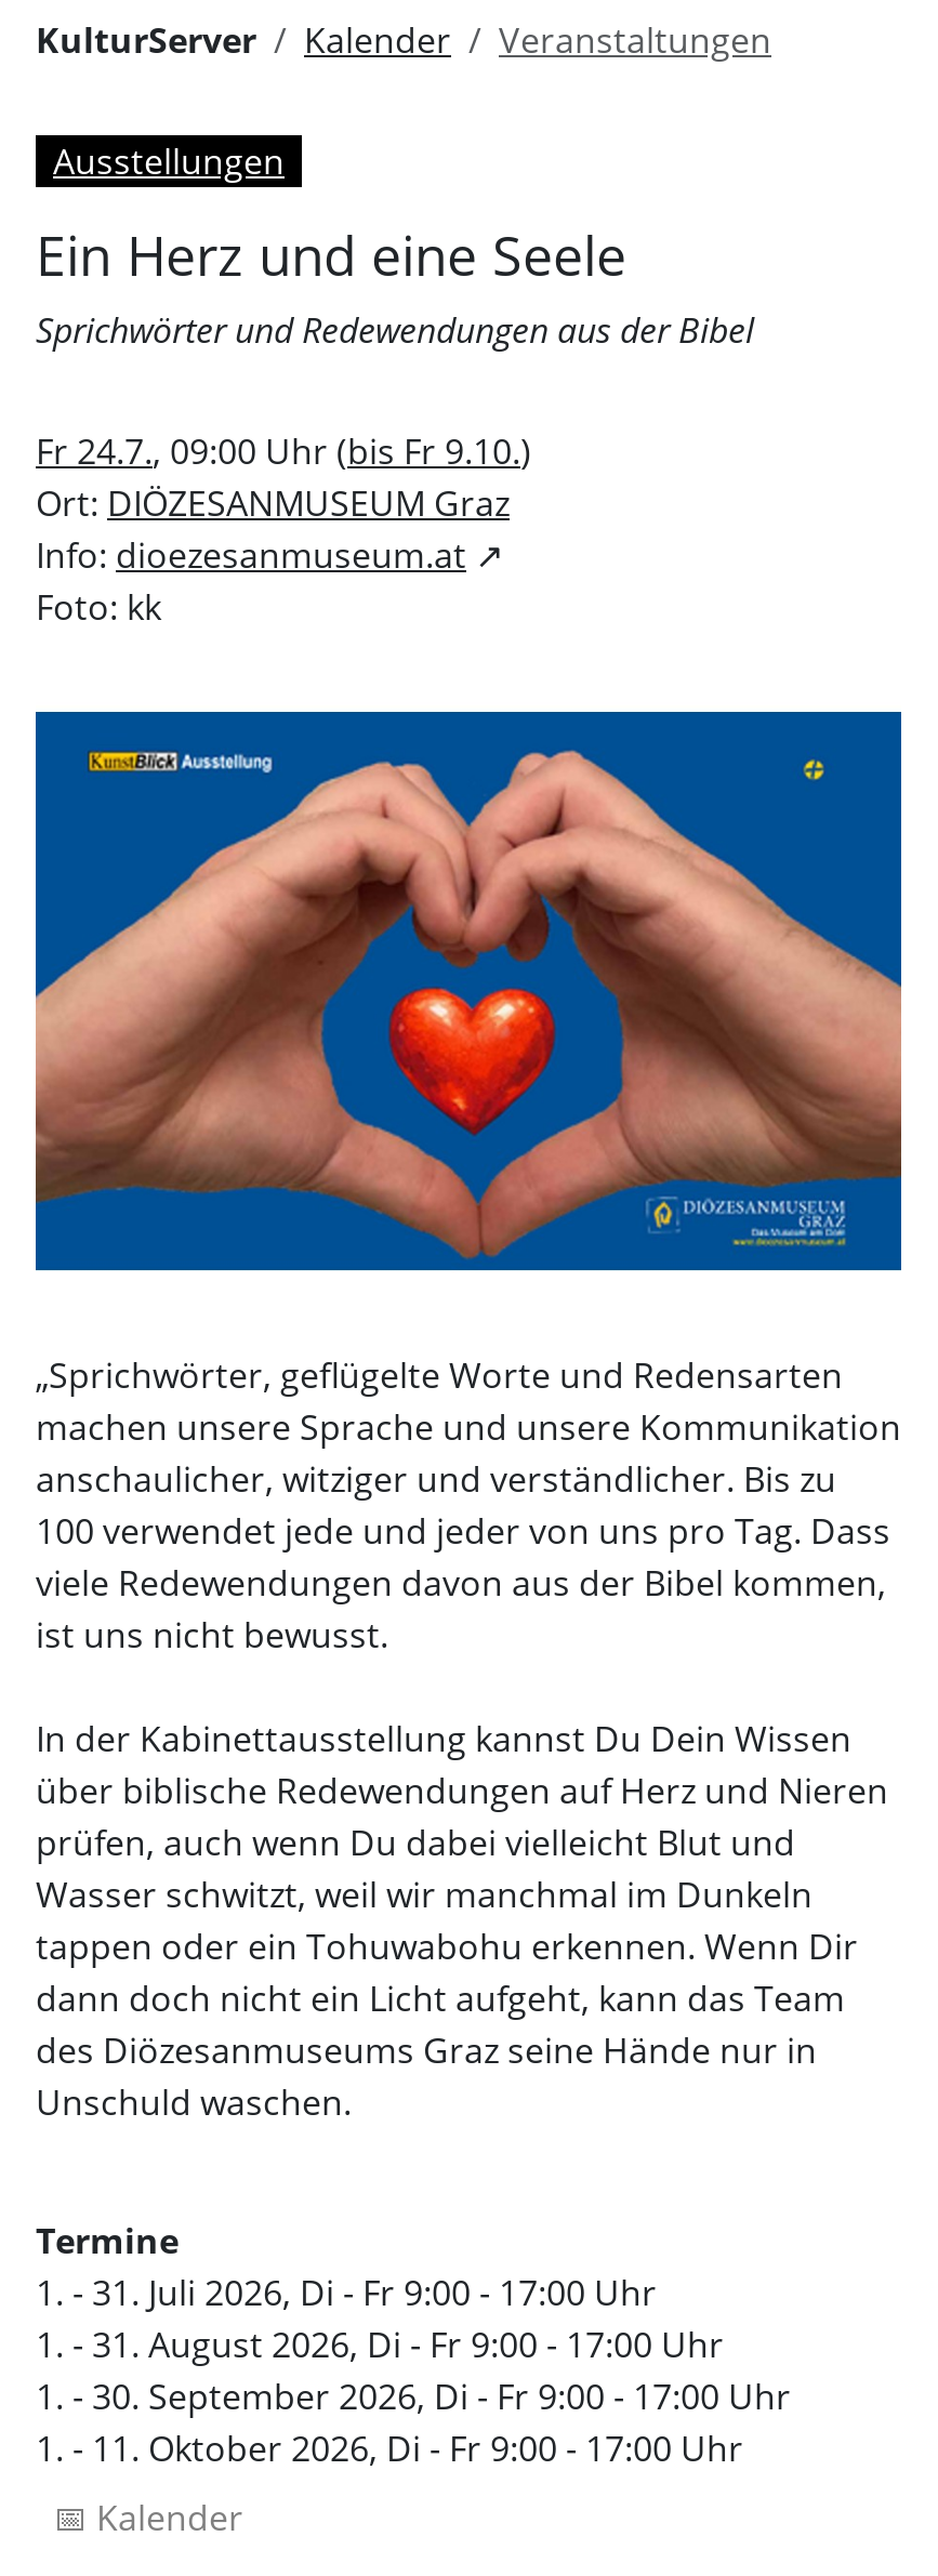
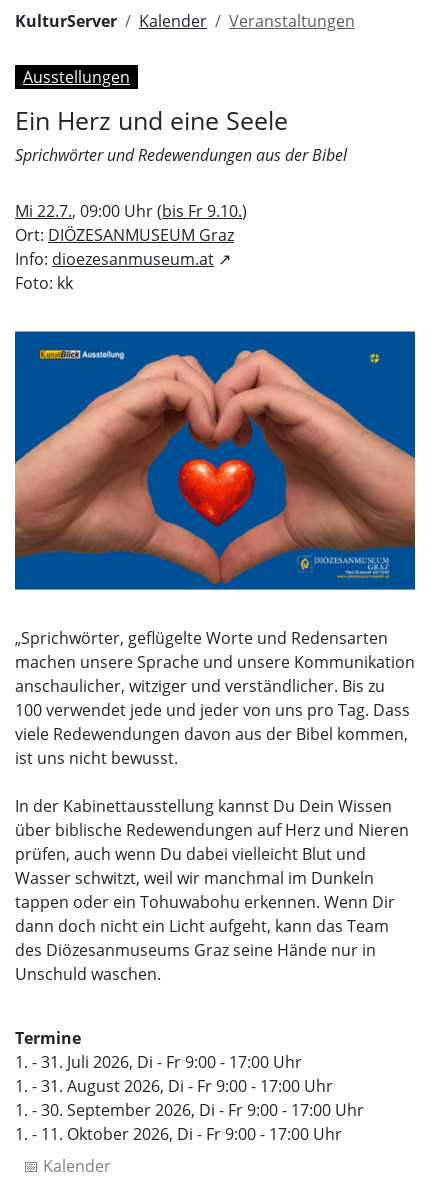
- Fr 24.7., 09:00 Uhr (bis Fr 9.10.)
+ Mi 22.7., 09:00 Uhr (bis Fr 9.10.)
